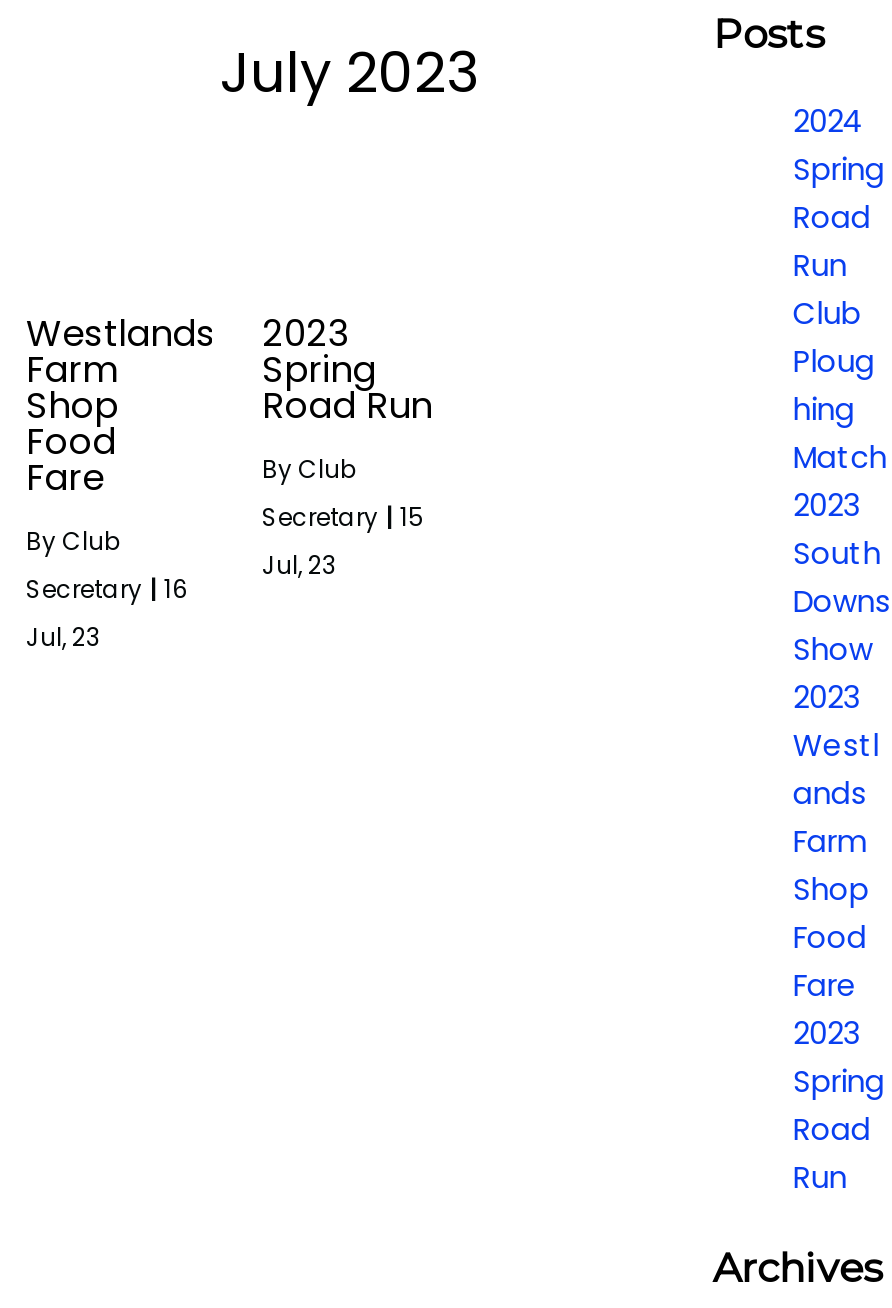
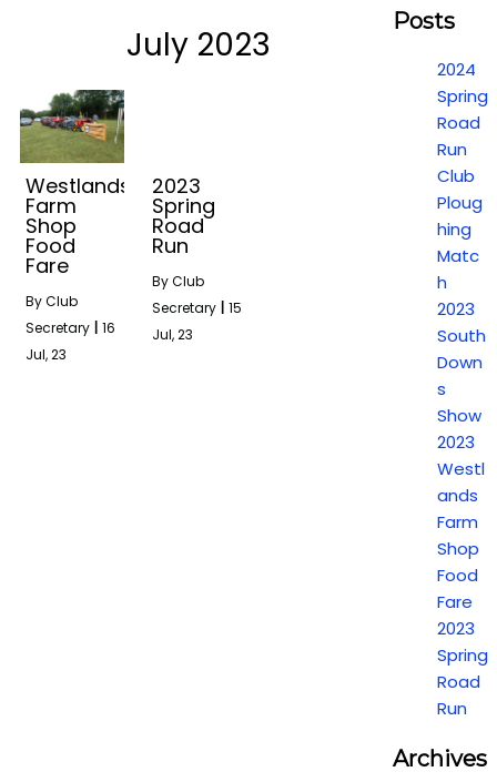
+ [image]
